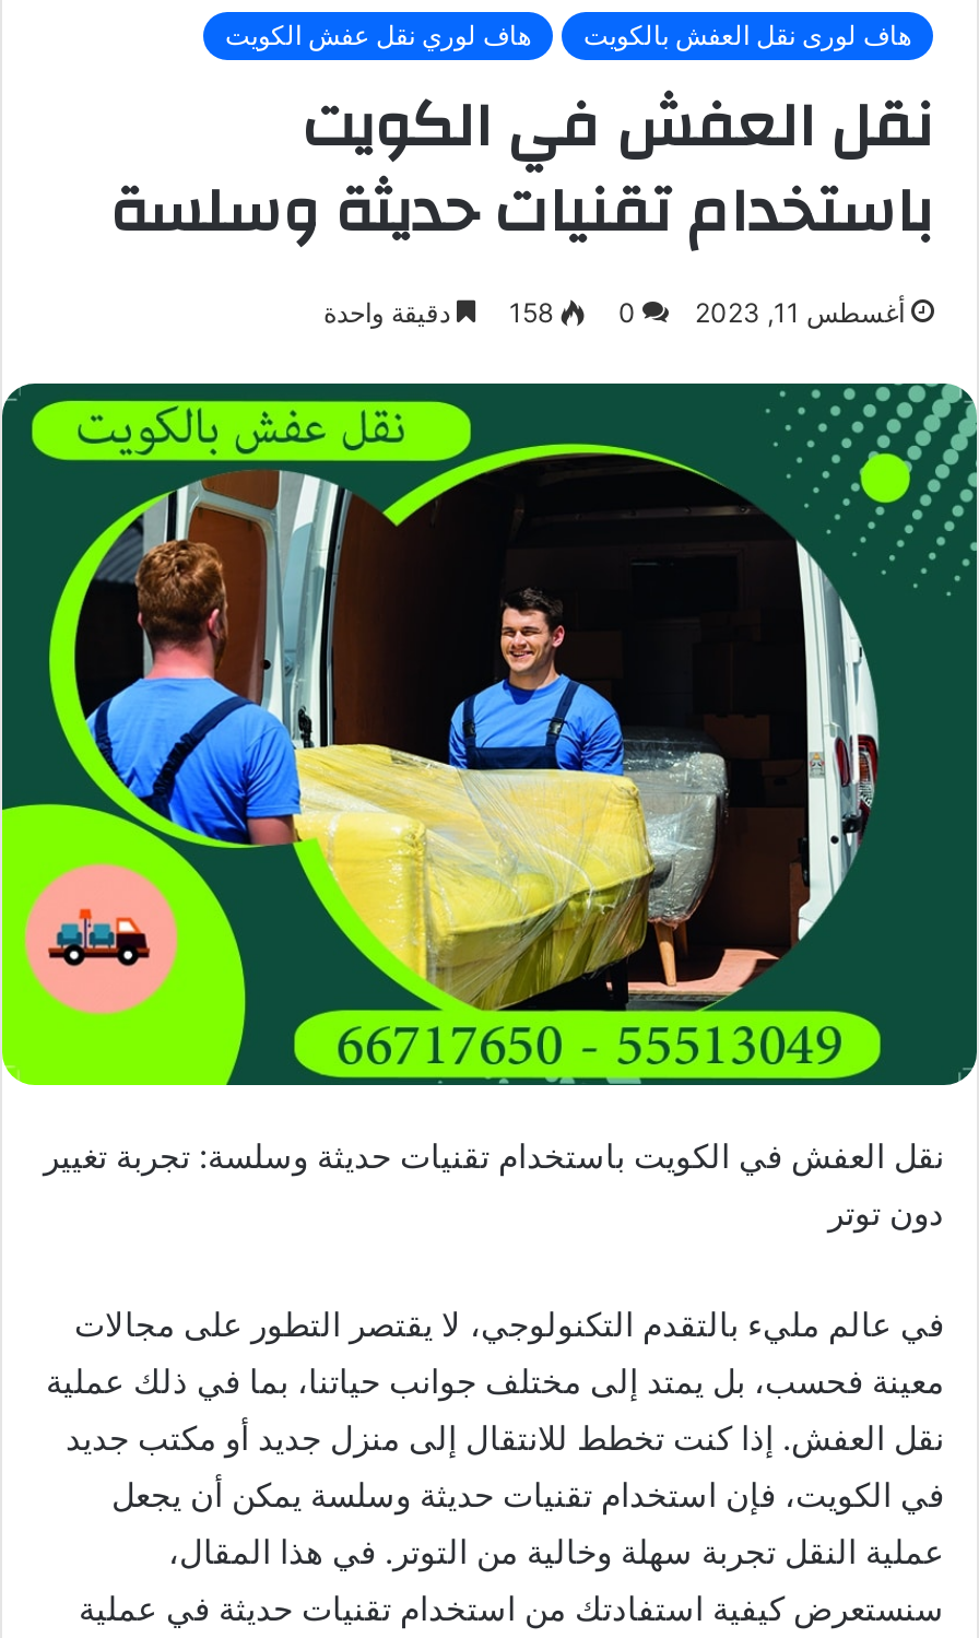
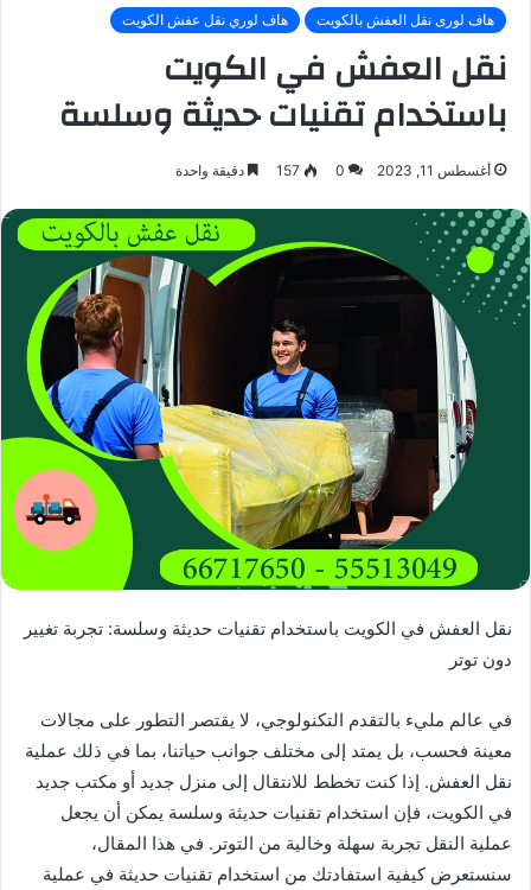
- 0 158 دقيقة واحدة
+ 0 157 دقيقة واحدة
